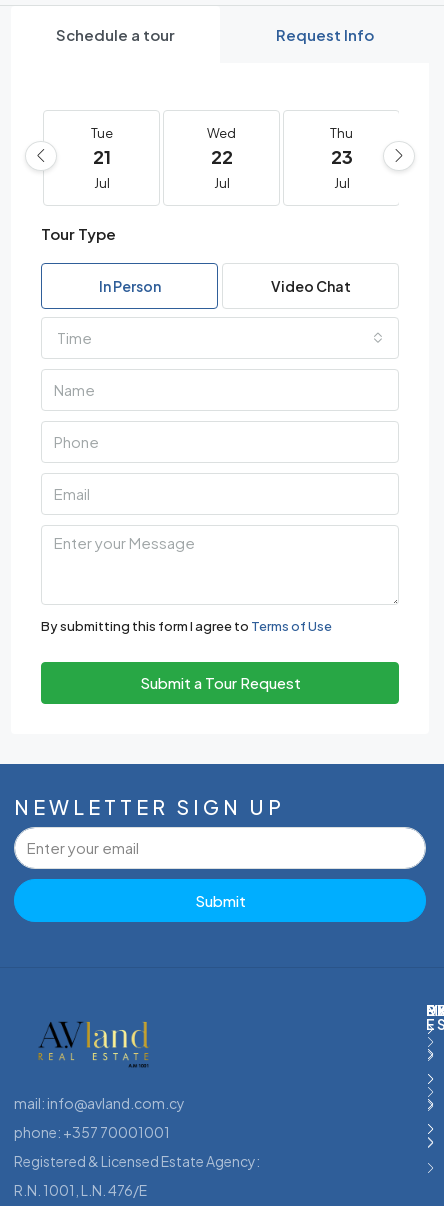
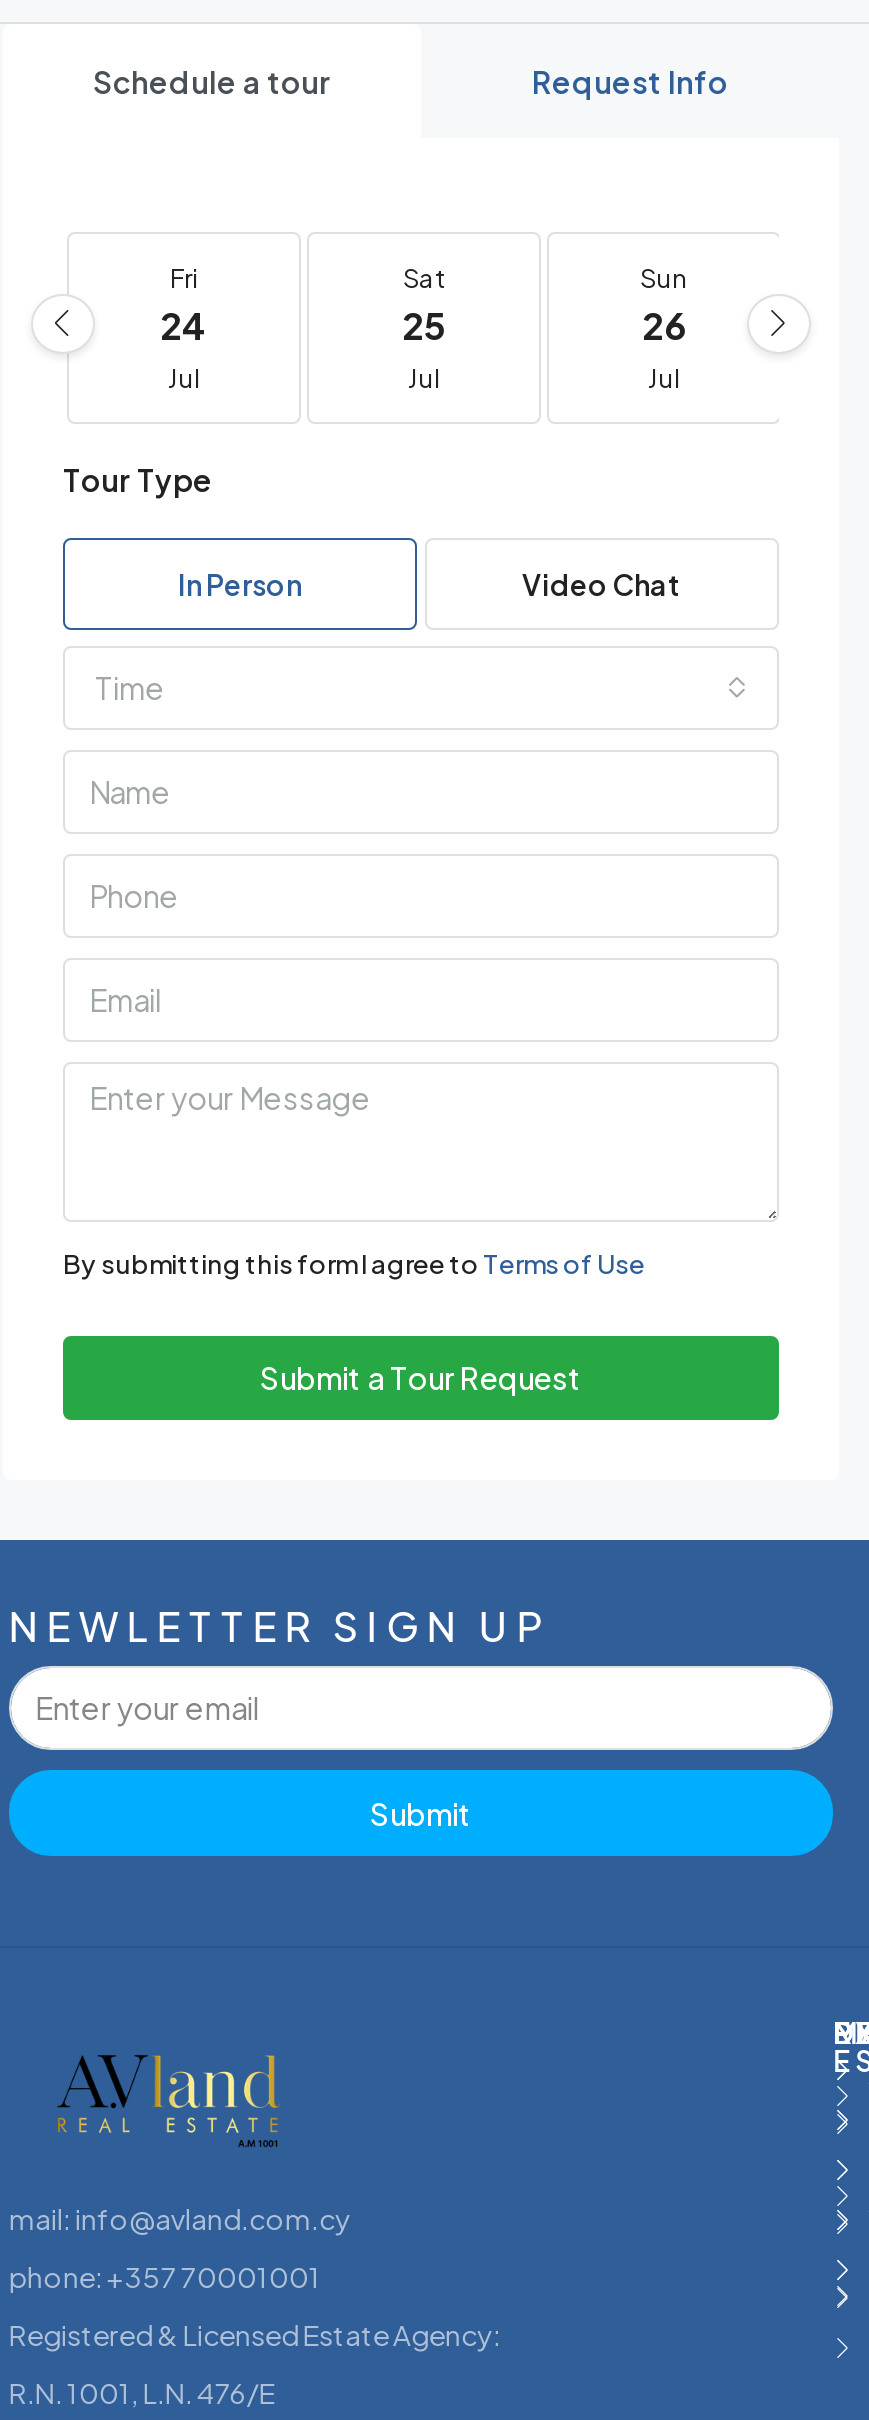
- Tue
- 21
+ Fri
+ 24

- Wed
- 22
+ Sat
+ 25

- Thu
- 23
+ Sun
+ 26
